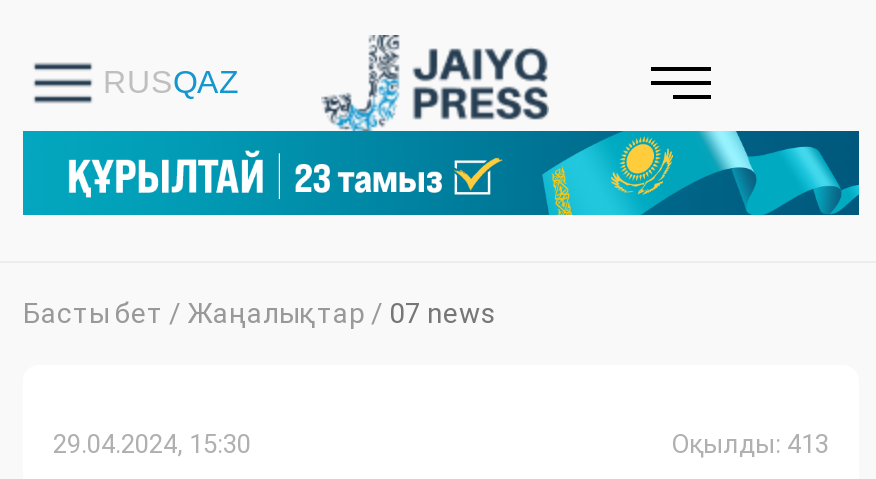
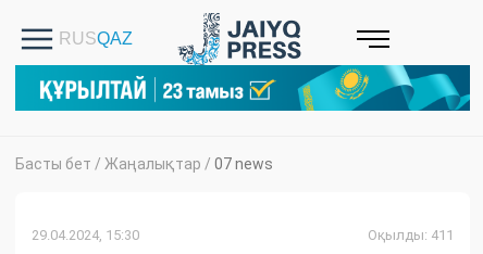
- Оқылды: 413
+ Оқылды: 411
